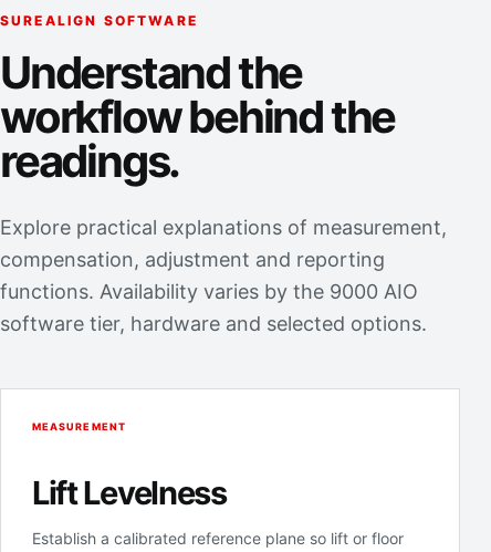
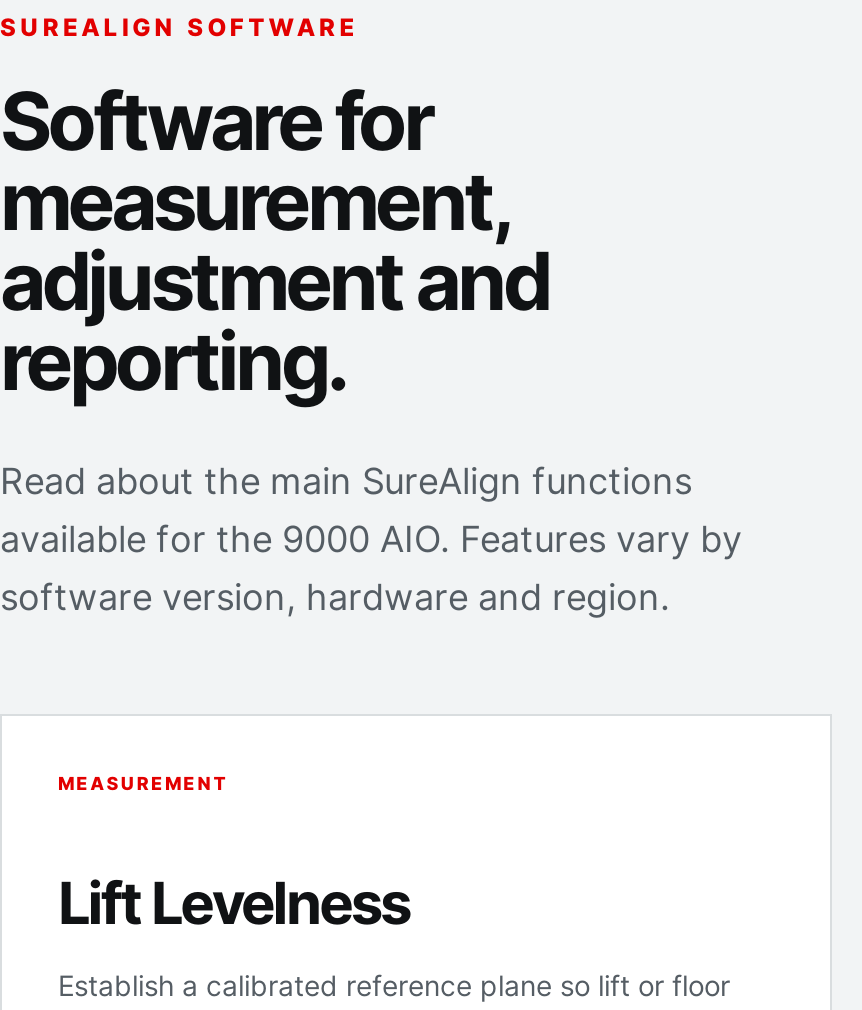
- Understand the
- workflow behind the
- readings.
+ Software for
+ measurement,
+ adjustment and
+ reporting.

- Explore practical explanations of measurement,
- compensation, adjustment and reporting
- functions. Availability varies by the 9000 AIO
- software tier, hardware and selected options.
+ Read about the main SureAlign functions
+ available for the 9000 AIO. Features vary by
+ software version, hardware and region.
